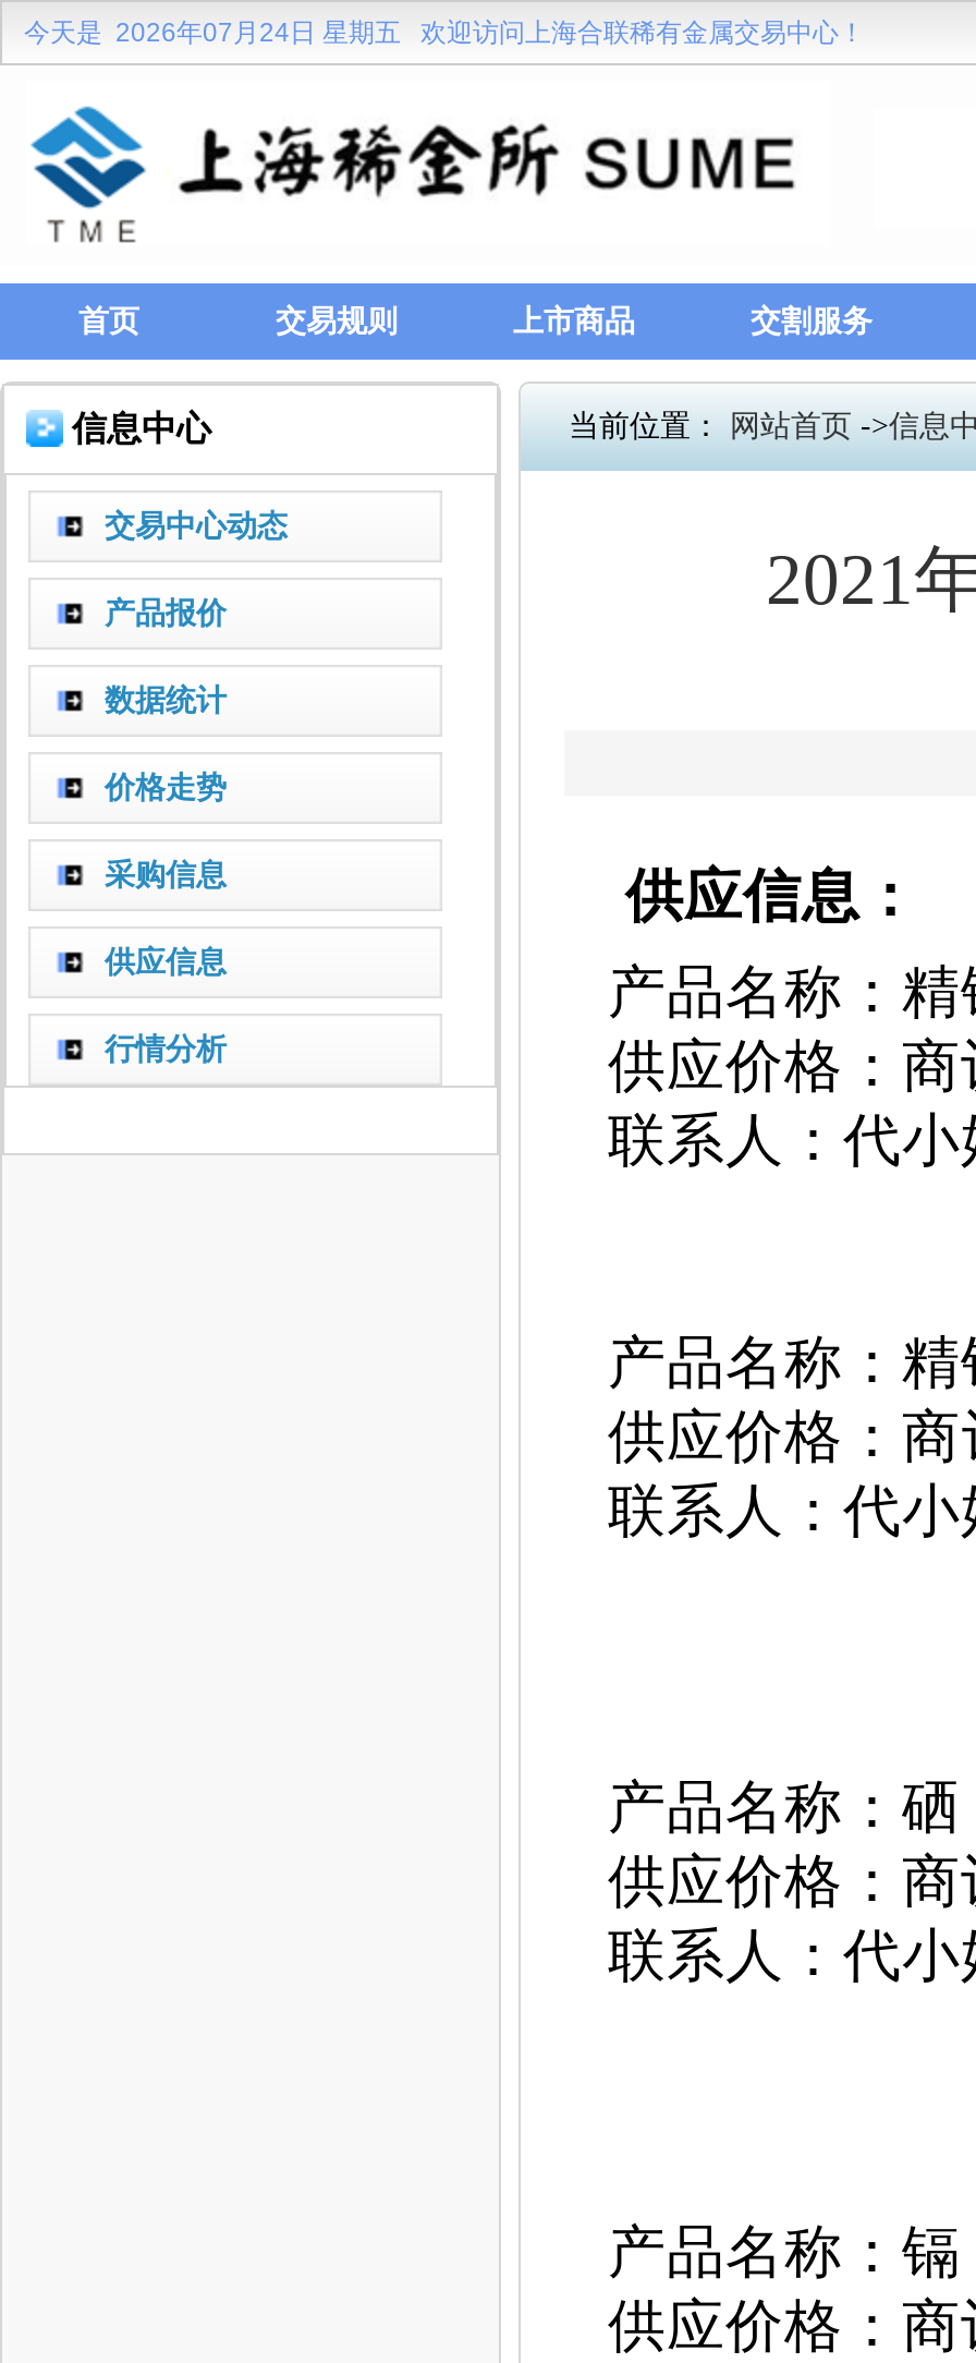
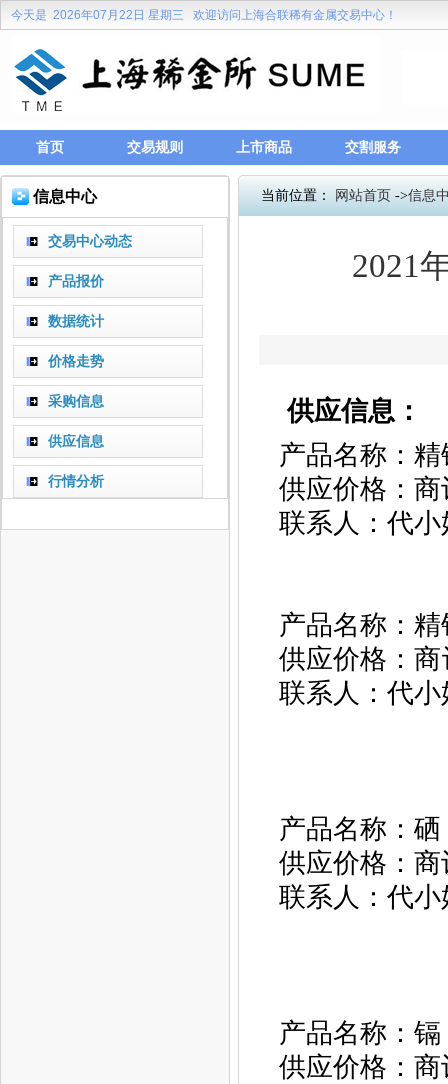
- 今天是2026年07月24日 星期五欢迎访问上海合联稀有金属交易中心！
+ 今天是2026年07月22日 星期三欢迎访问上海合联稀有金属交易中心！
